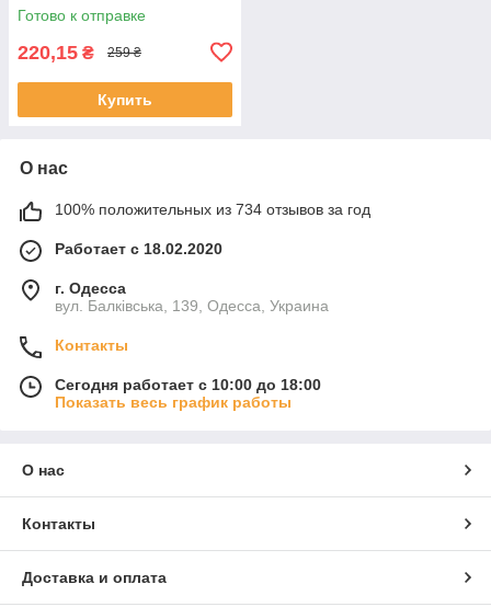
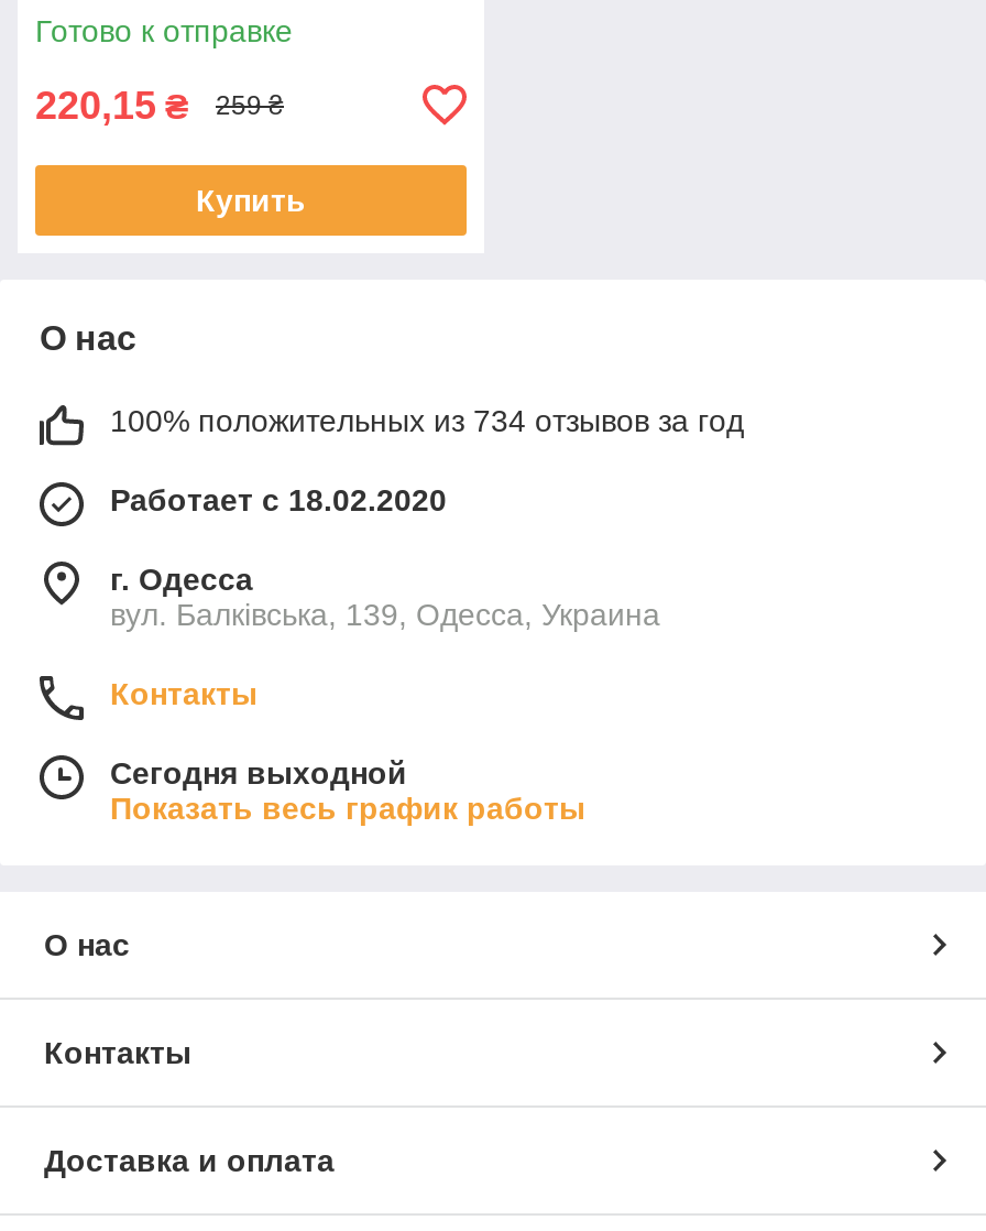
- Сегодня работает с 10:00 до 18:00
+ Сегодня выходной
